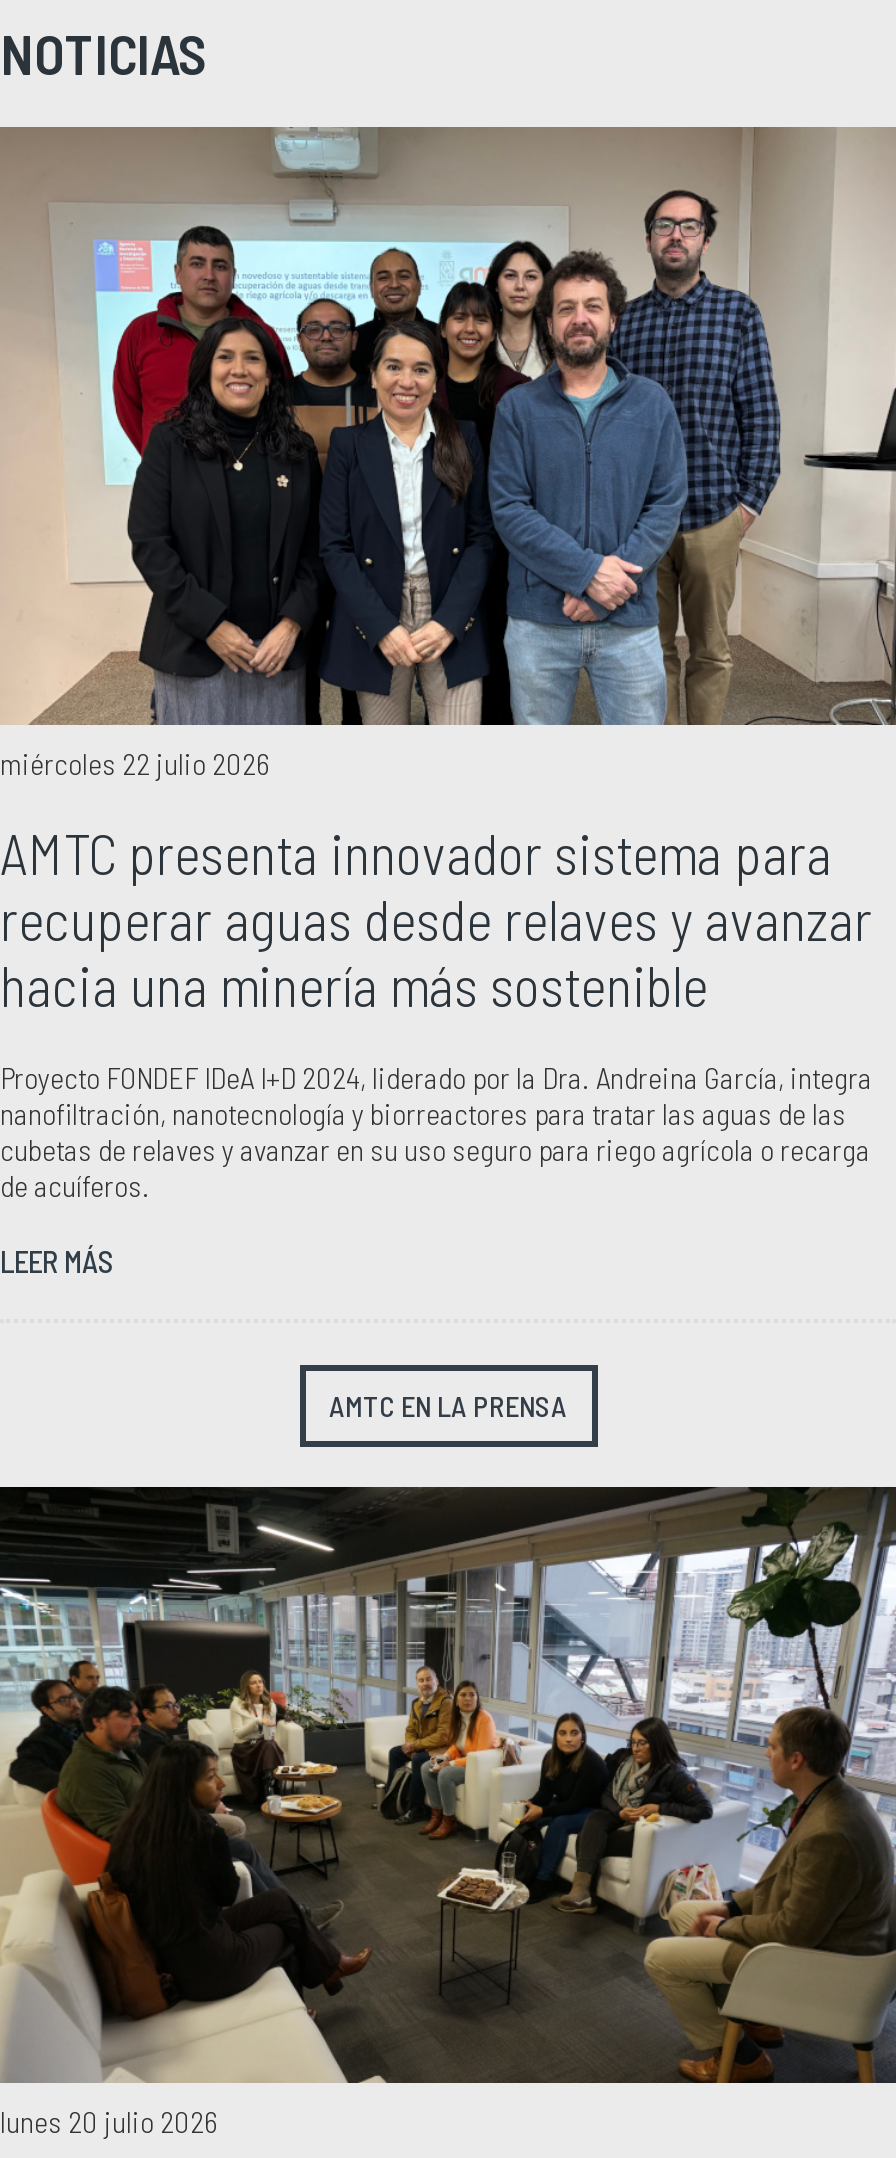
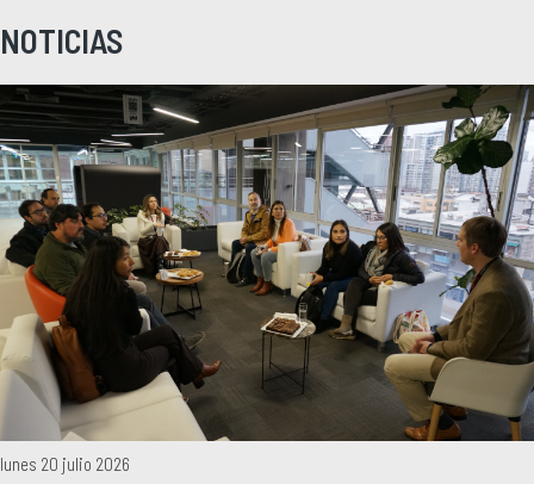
- [image]
- miércoles 22 julio 2026
- AMTC presenta innovador sistema para
- recuperar aguas desde relaves y avanzar
- hacia una minería más sostenible
- Proyecto FONDEF IDeA I+D 2024, liderado por la Dra. Andreina García, integra
- nanofiltración, nanotecnología y biorreactores para tratar las aguas de las
- cubetas de relaves y avanzar en su uso seguro para riego agrícola o recarga
- de acuíferos.
- LEER MÁS

- AMTC EN LA PRENSA
